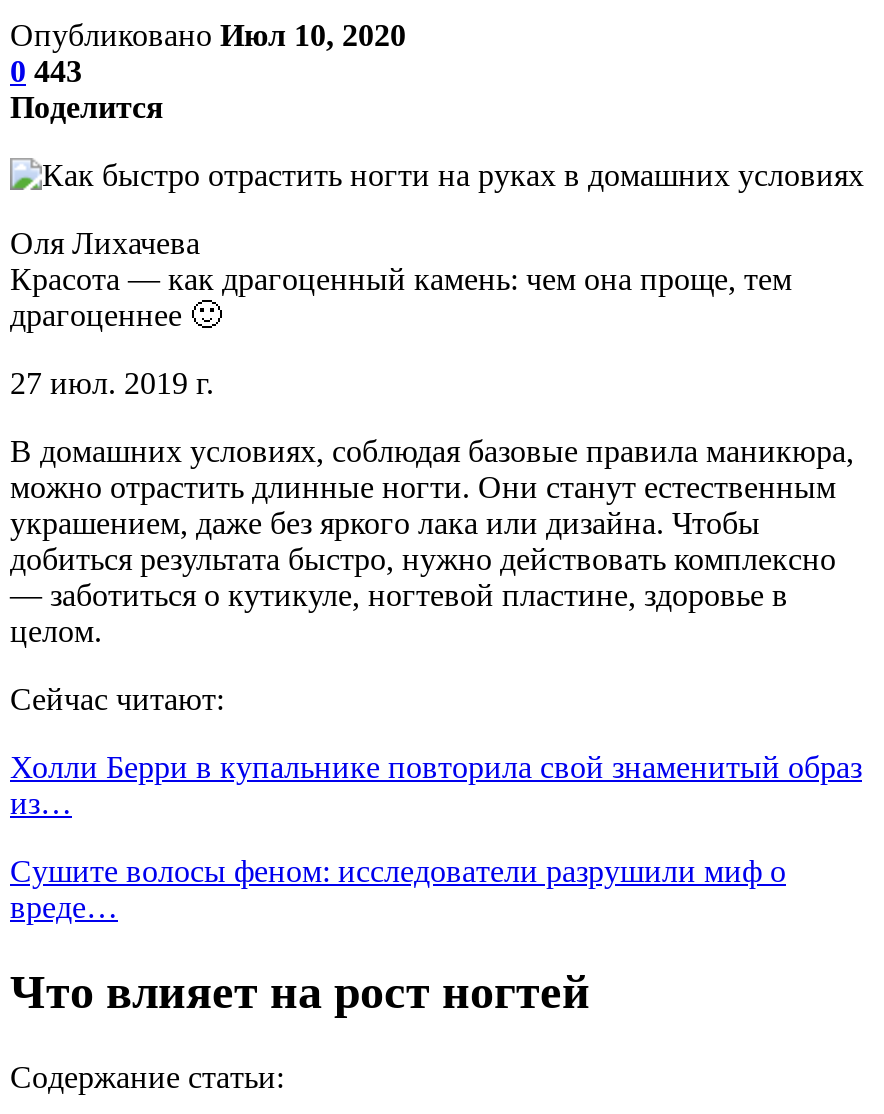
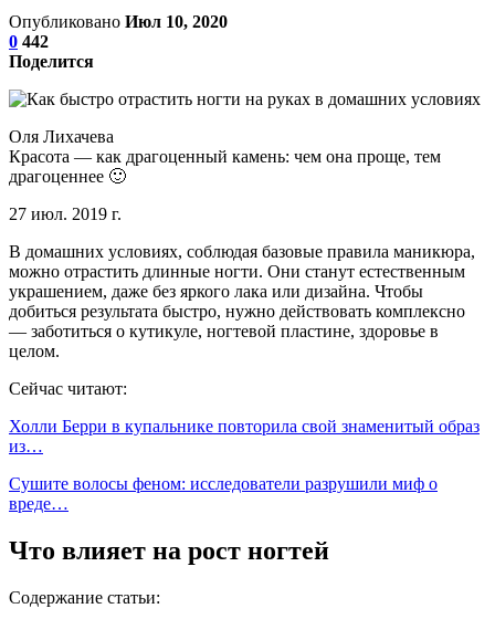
- 0 443
+ 0 442
